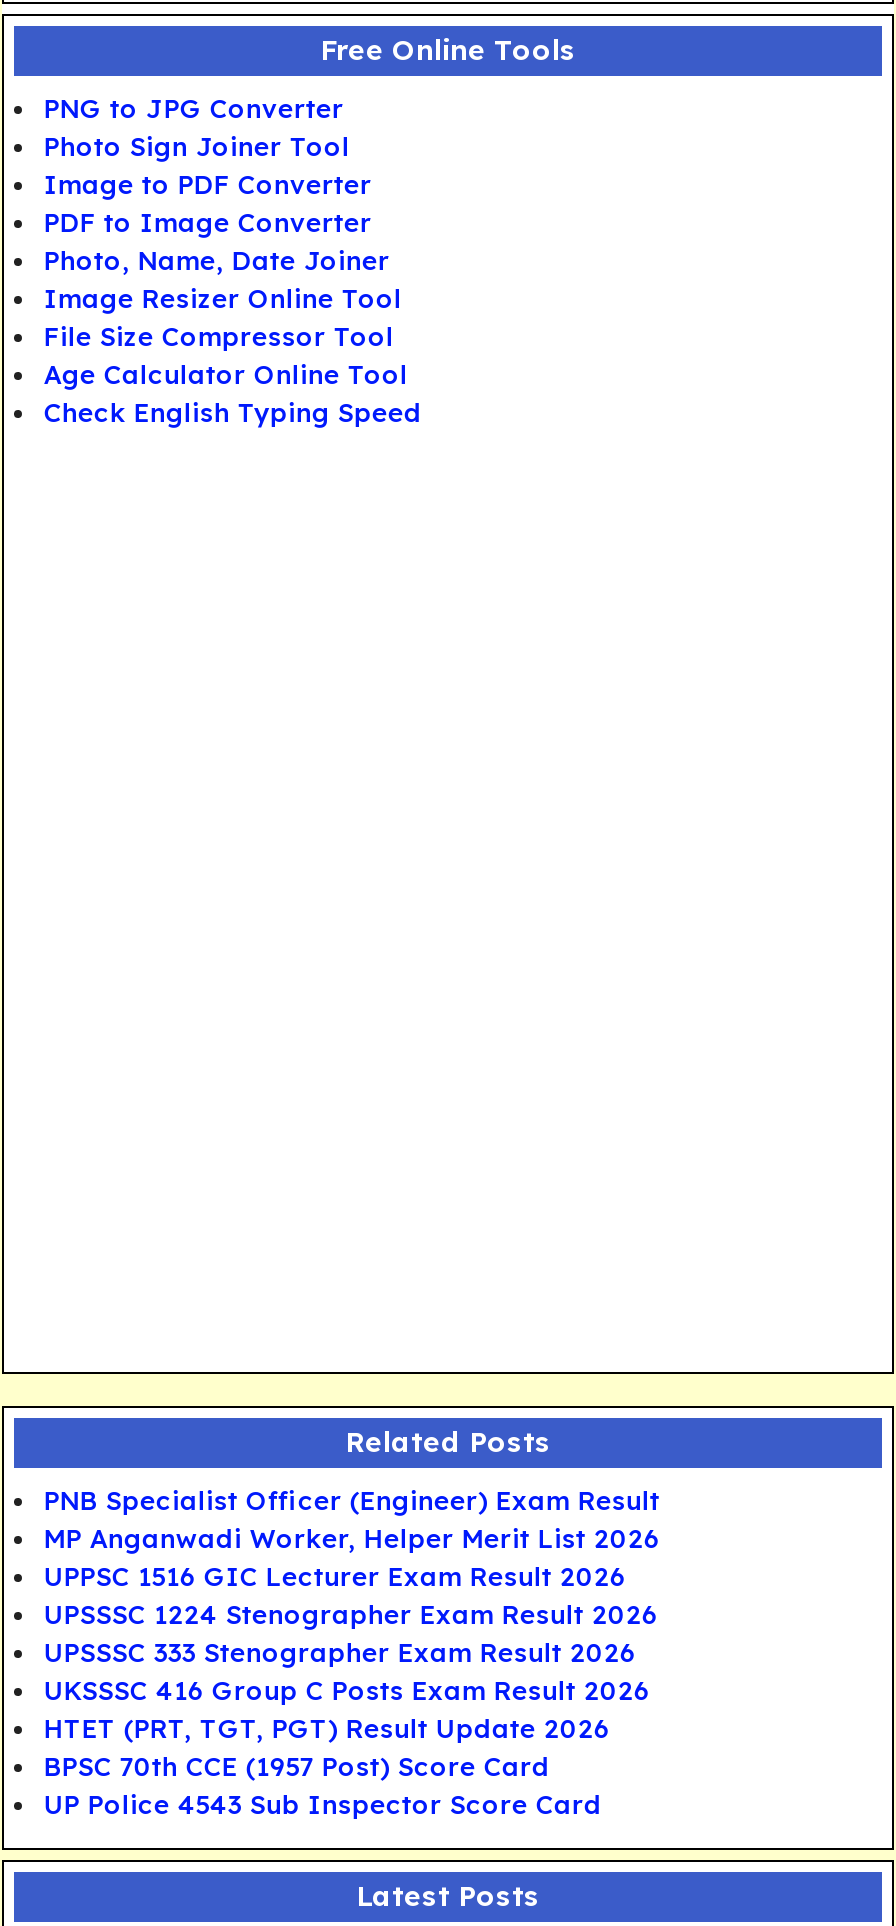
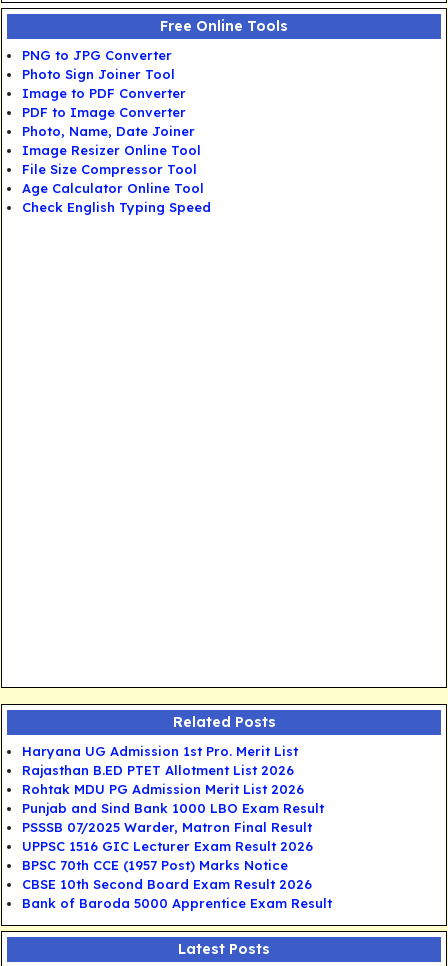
- PNB Specialist Officer (Engineer) Exam Result
- MP Anganwadi Worker, Helper Merit List 2026
+ Haryana UG Admission 1st Pro. Merit List
+ Rajasthan B.ED PTET Allotment List 2026
+ Rohtak MDU PG Admission Merit List 2026
+ Punjab and Sind Bank 1000 LBO Exam Result
+ PSSSB 07/2025 Warder, Matron Final Result

moved down: UPPSC 1516 GIC Lecturer Exam Result 2026

- UPSSSC 1224 Stenographer Exam Result 2026
- UPSSSC 333 Stenographer Exam Result 2026
- UKSSSC 416 Group C Posts Exam Result 2026
- HTET (PRT, TGT, PGT) Result Update 2026
- BPSC 70th CCE (1957 Post) Score Card
- UP Police 4543 Sub Inspector Score Card
+ BPSC 70th CCE (1957 Post) Marks Notice
+ CBSE 10th Second Board Exam Result 2026
+ Bank of Baroda 5000 Apprentice Exam Result
